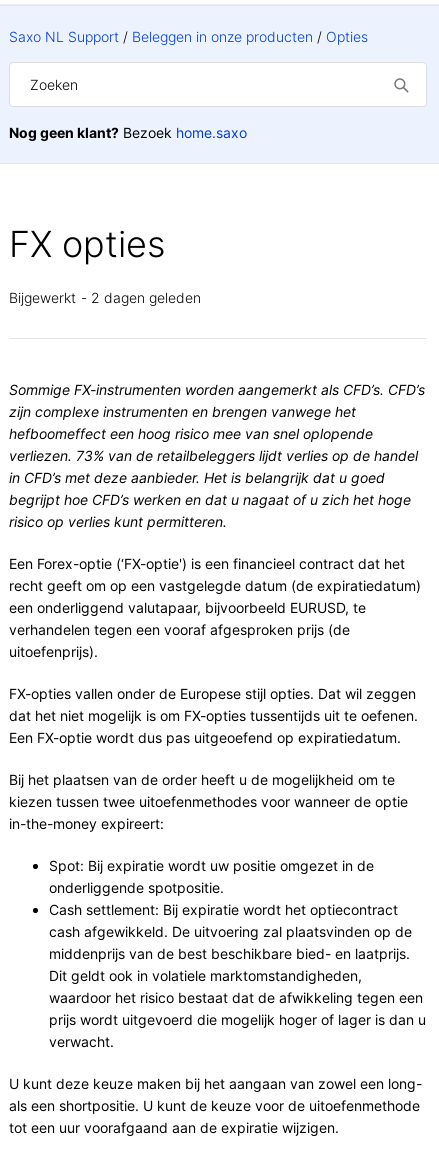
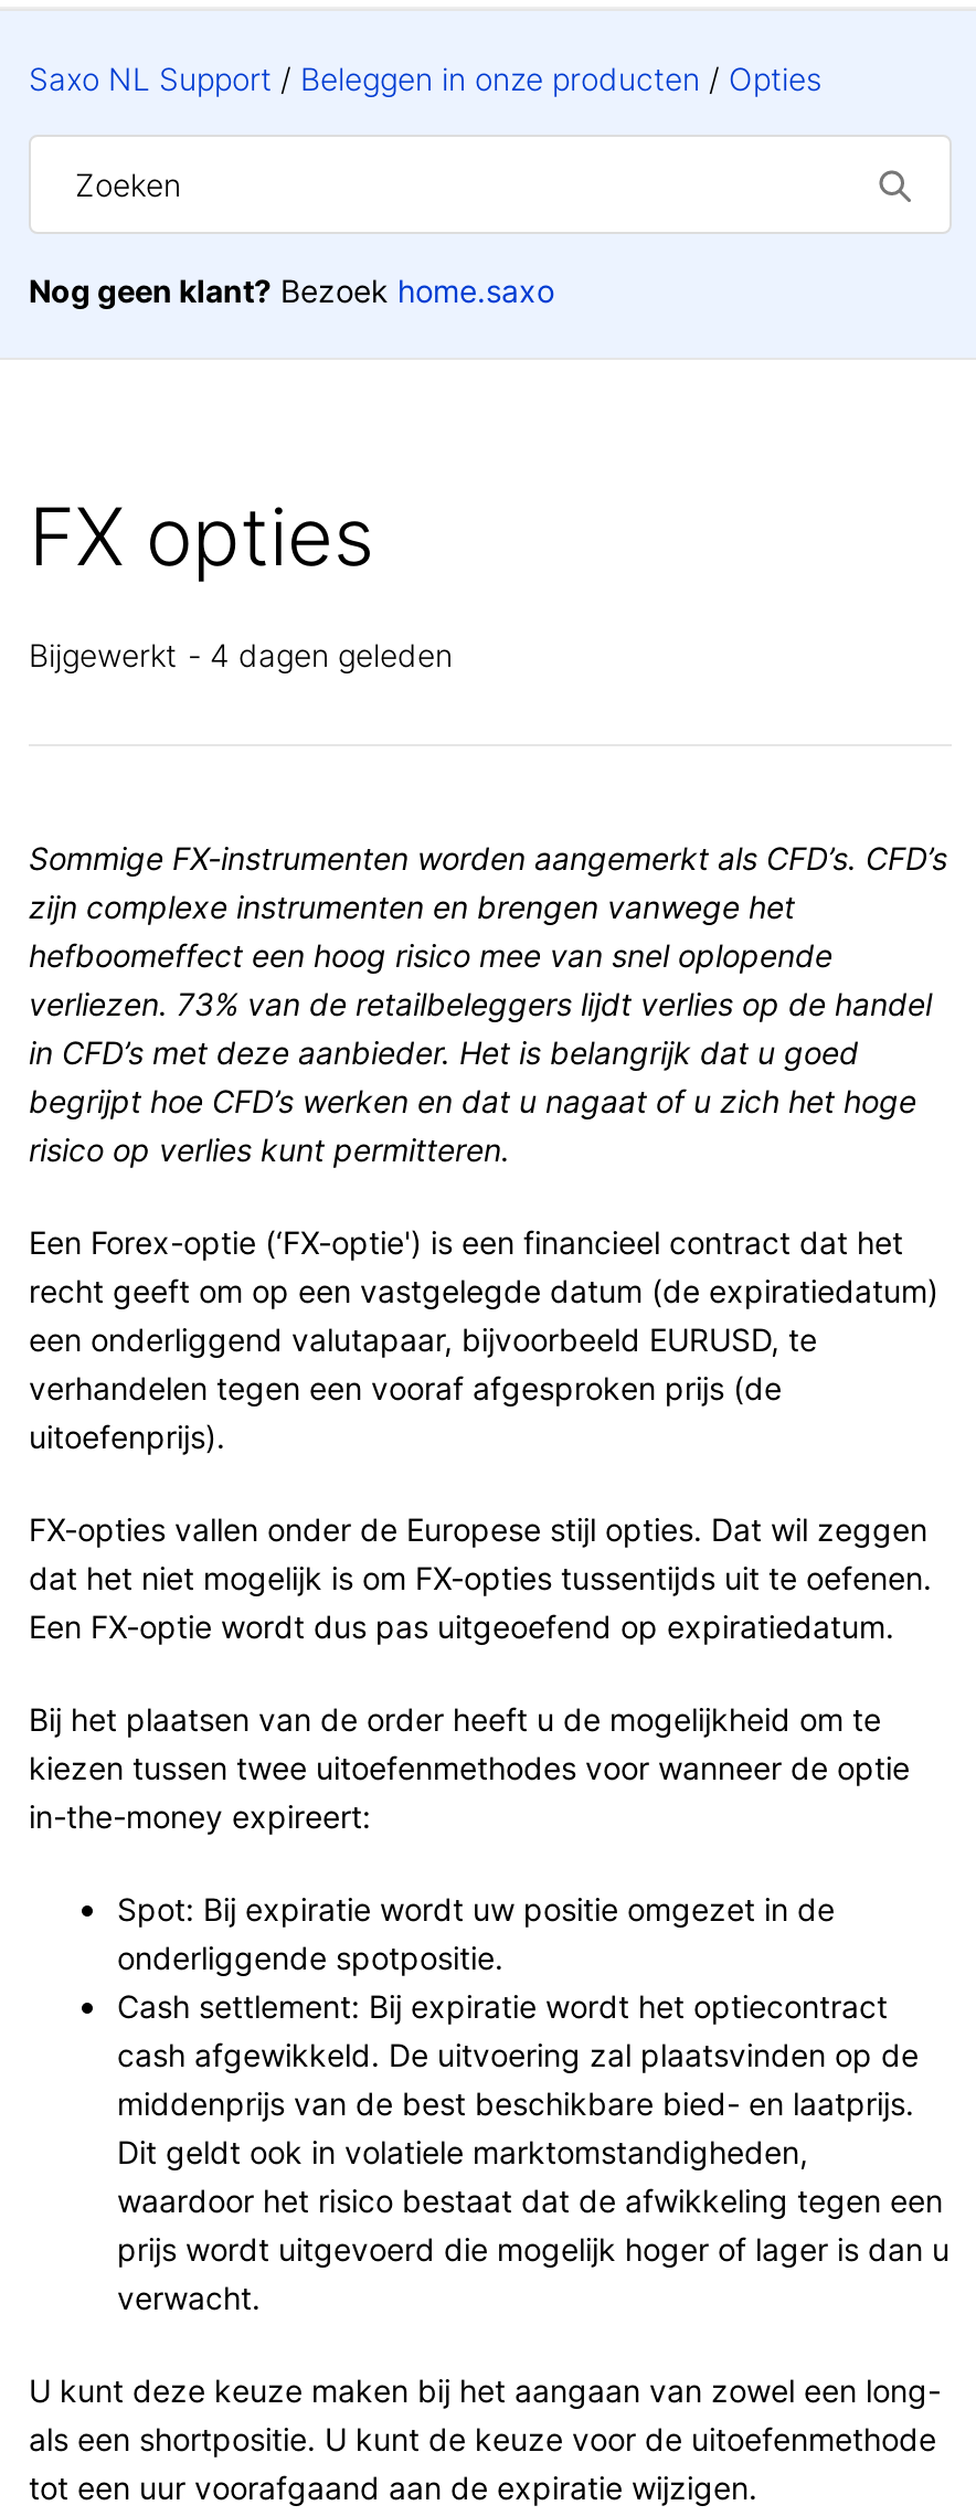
- 2 dagen geleden
+ 4 dagen geleden
